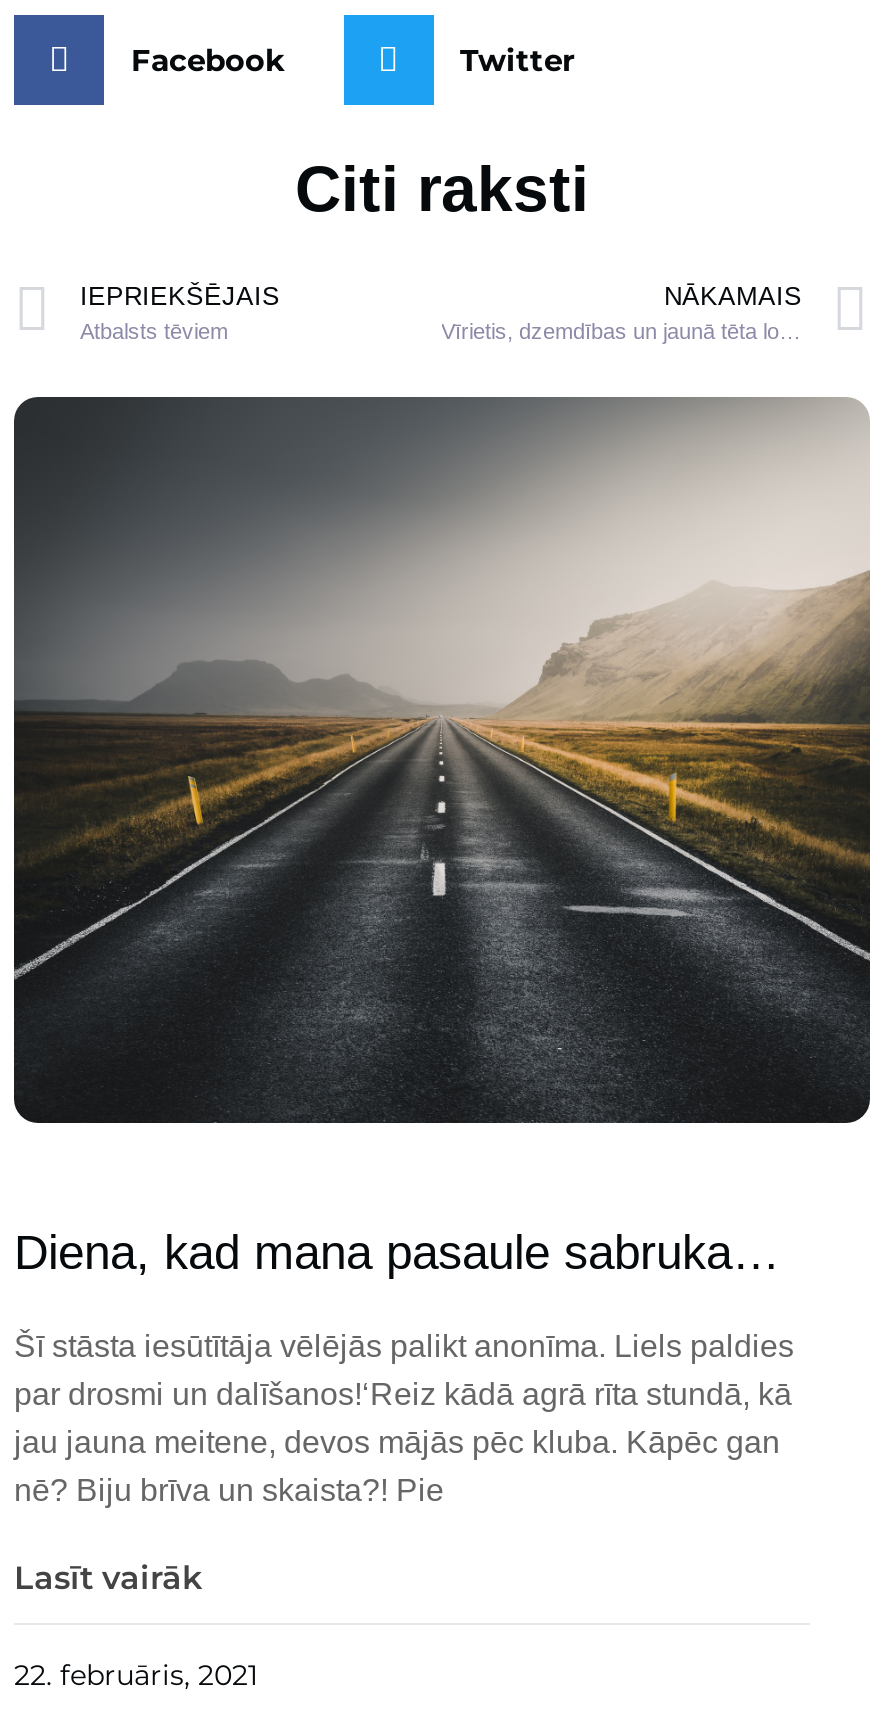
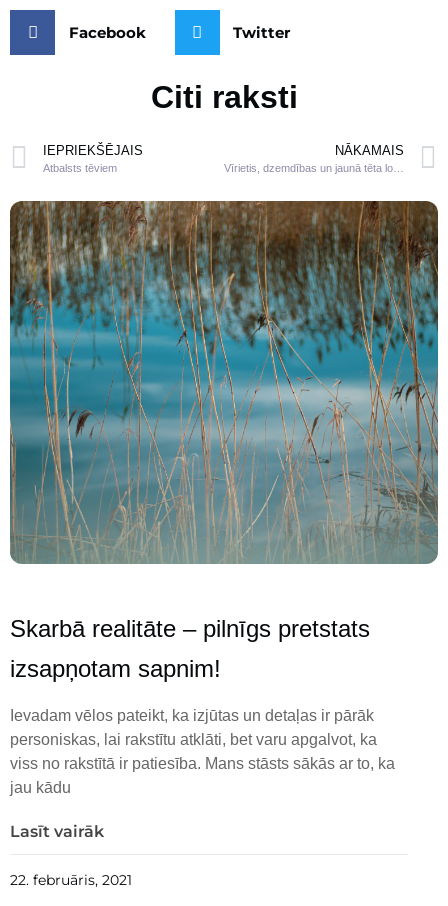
- [image]
+ [image]

- Diena, kad mana pasaule sabruka…
- Šī stāsta iesūtītāja vēlējās palikt anonīma. Liels paldies
- par drosmi un dalīšanos!‘Reiz kādā agrā rīta stundā, kā
- jau jauna meitene, devos mājās pēc kluba. Kāpēc gan
- nē? Biju brīva un skaista?! Pie
+ Skarbā realitāte – pilnīgs pretstats
+ izsapņotam sapnim!
+ Ievadam vēlos pateikt, ka izjūtas un detaļas ir pārāk
+ personiskas, lai rakstītu atklāti, bet varu apgalvot, ka
+ viss no rakstītā ir patiesība. Mans stāsts sākās ar to, ka
+ jau kādu
